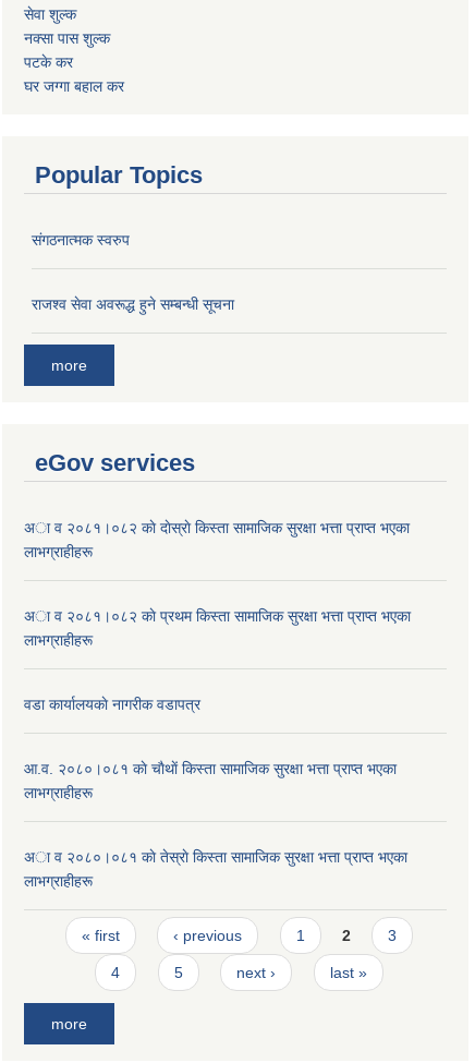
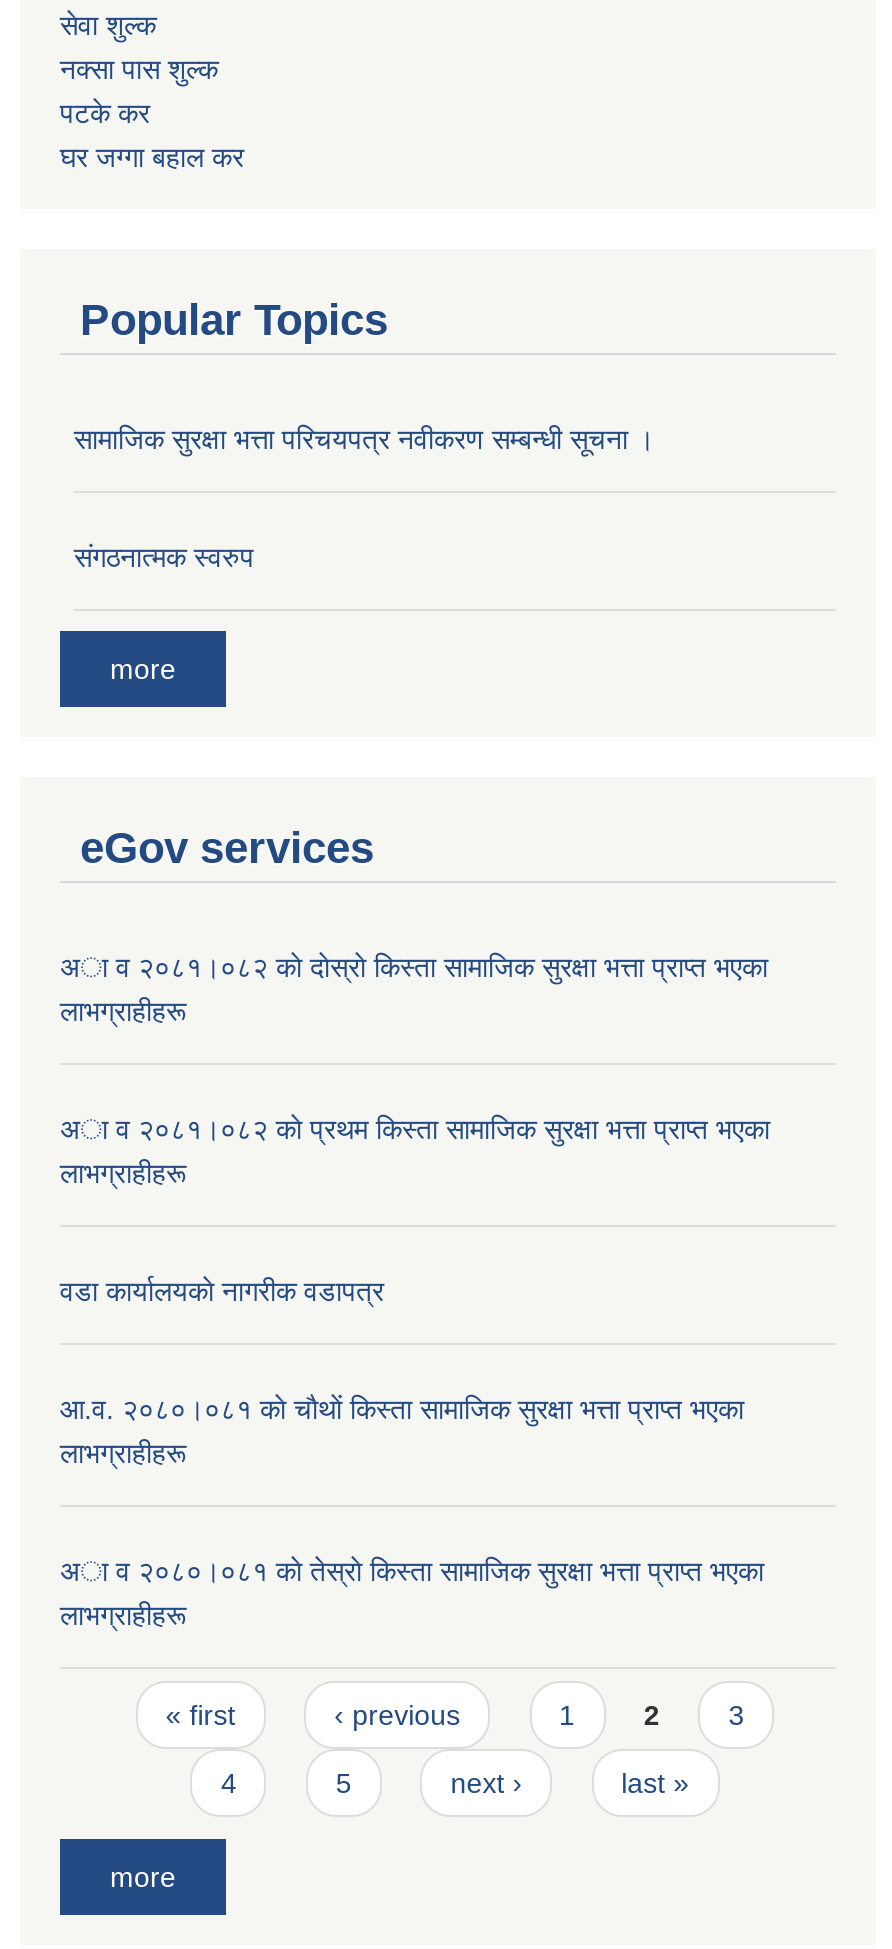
+ सामाजिक सुरक्षा भत्ता परिचयपत्र नवीकरण सम्बन्धी सूचना ।

moved down: संगठनात्मक स्वरुप

- राजश्व सेवा अवरूद्ध हुने सम्बन्धी सूचना
